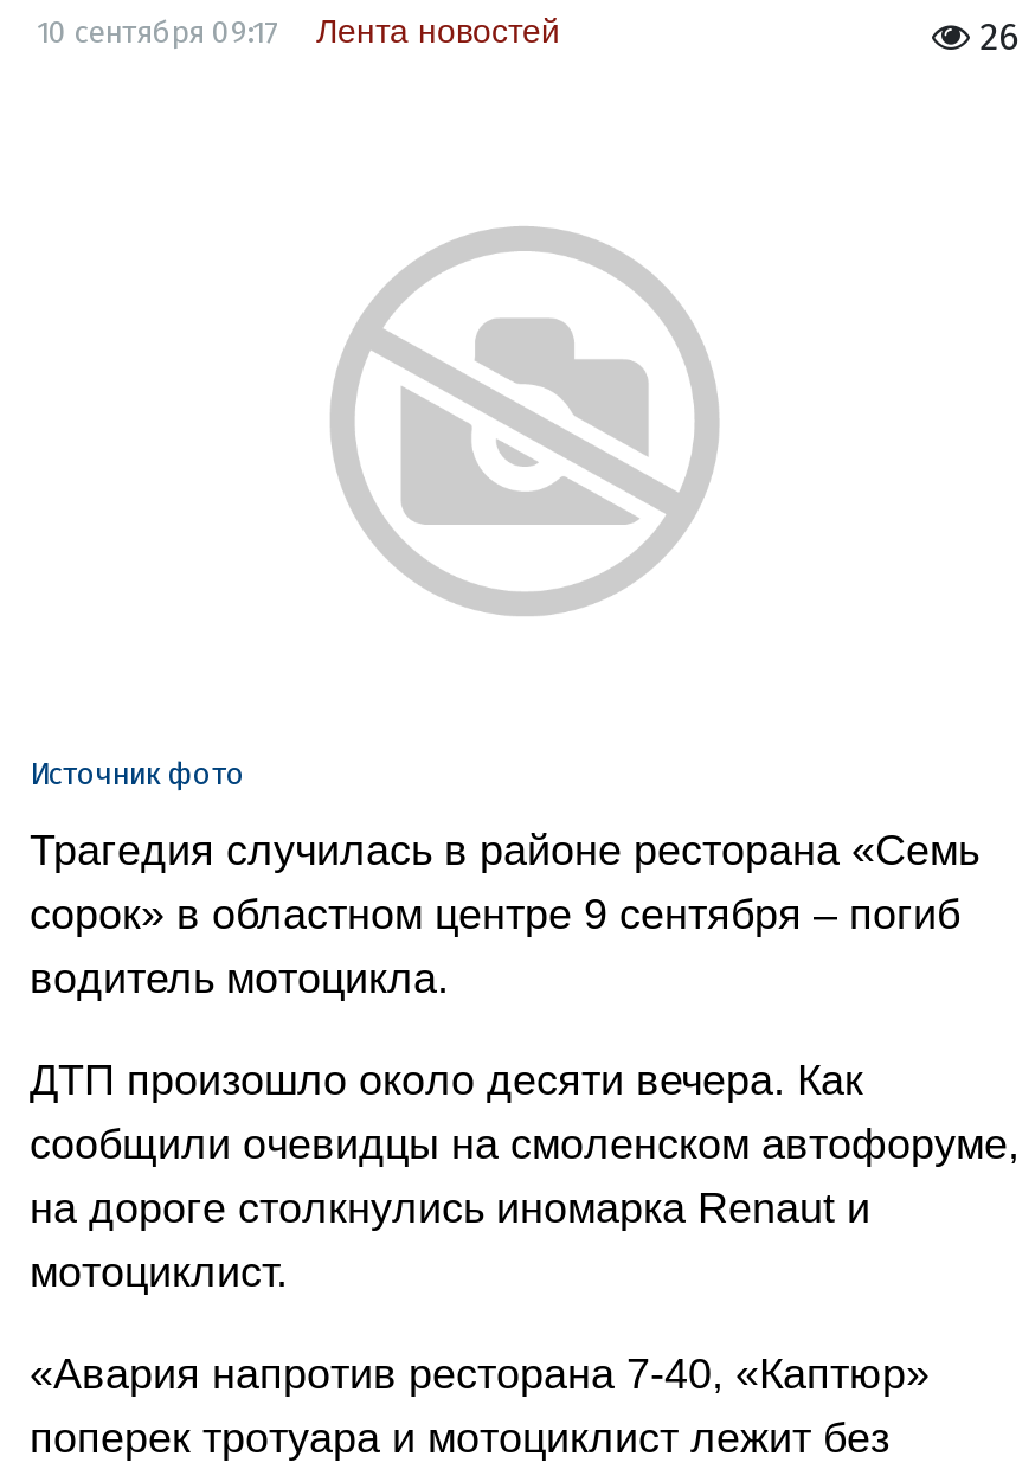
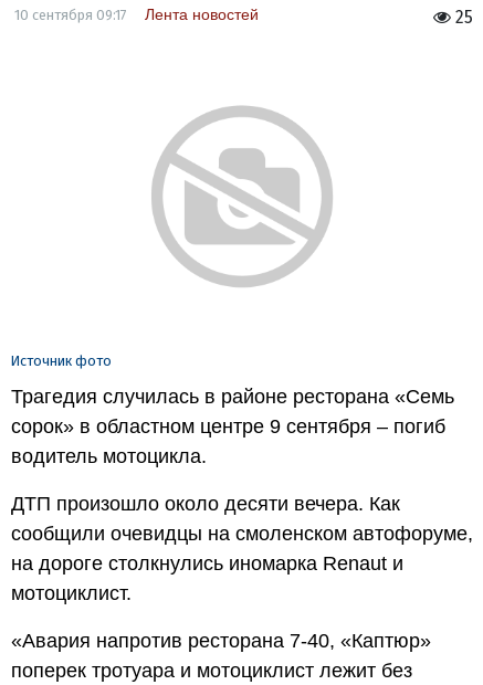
- 26
+ 25
